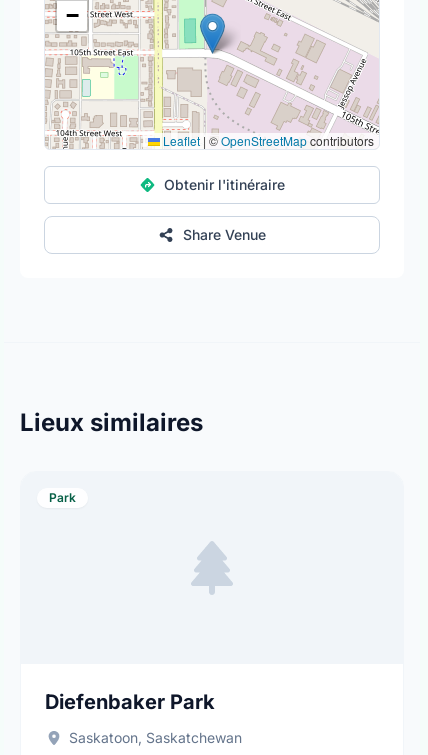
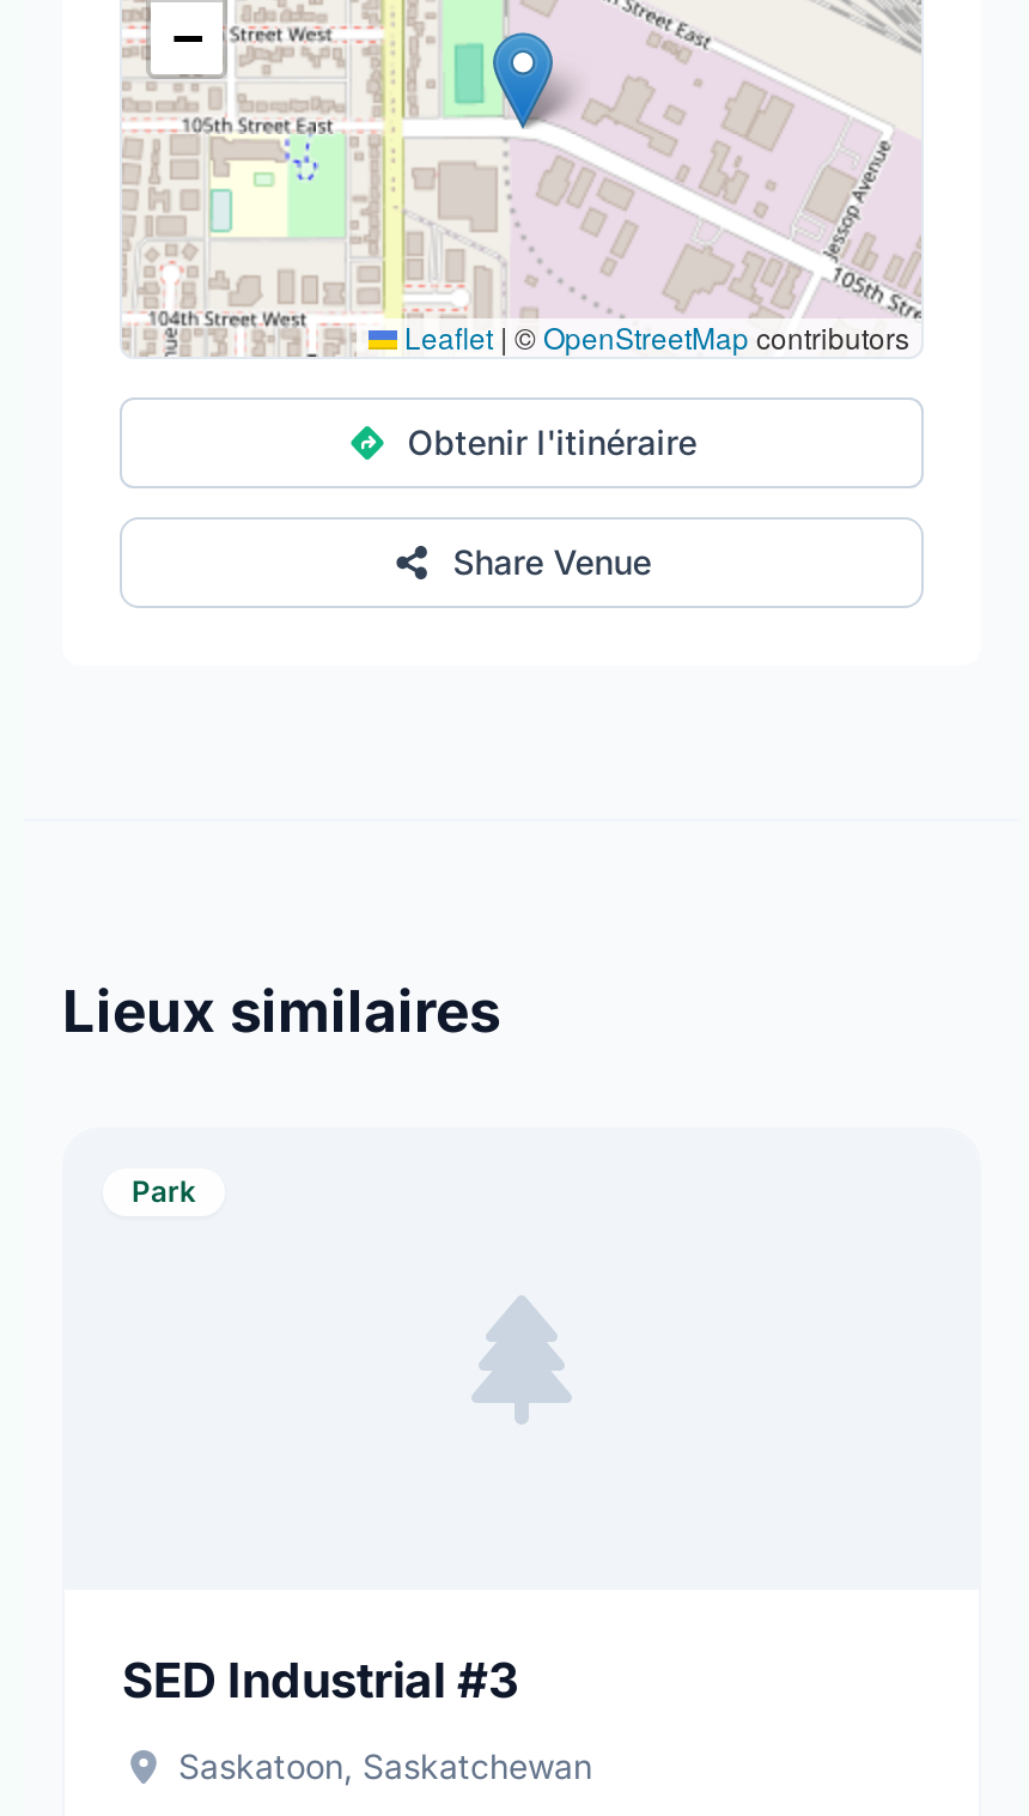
- Diefenbaker Park
+ SED Industrial #3
